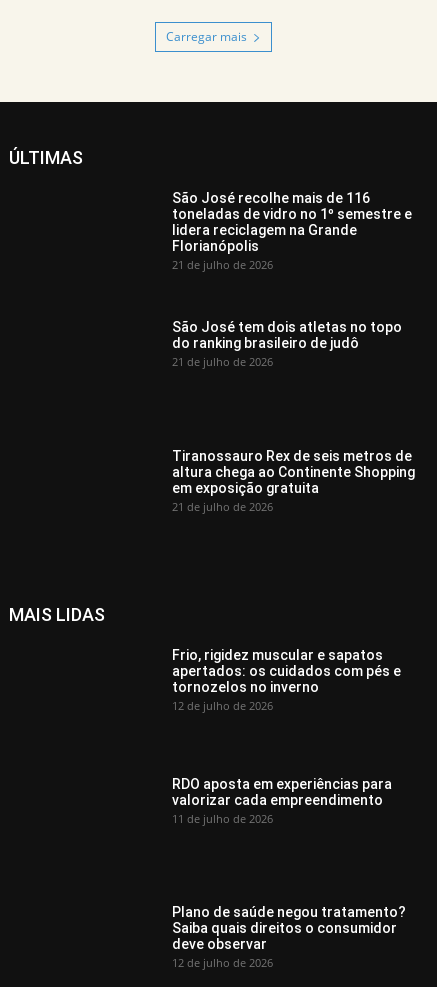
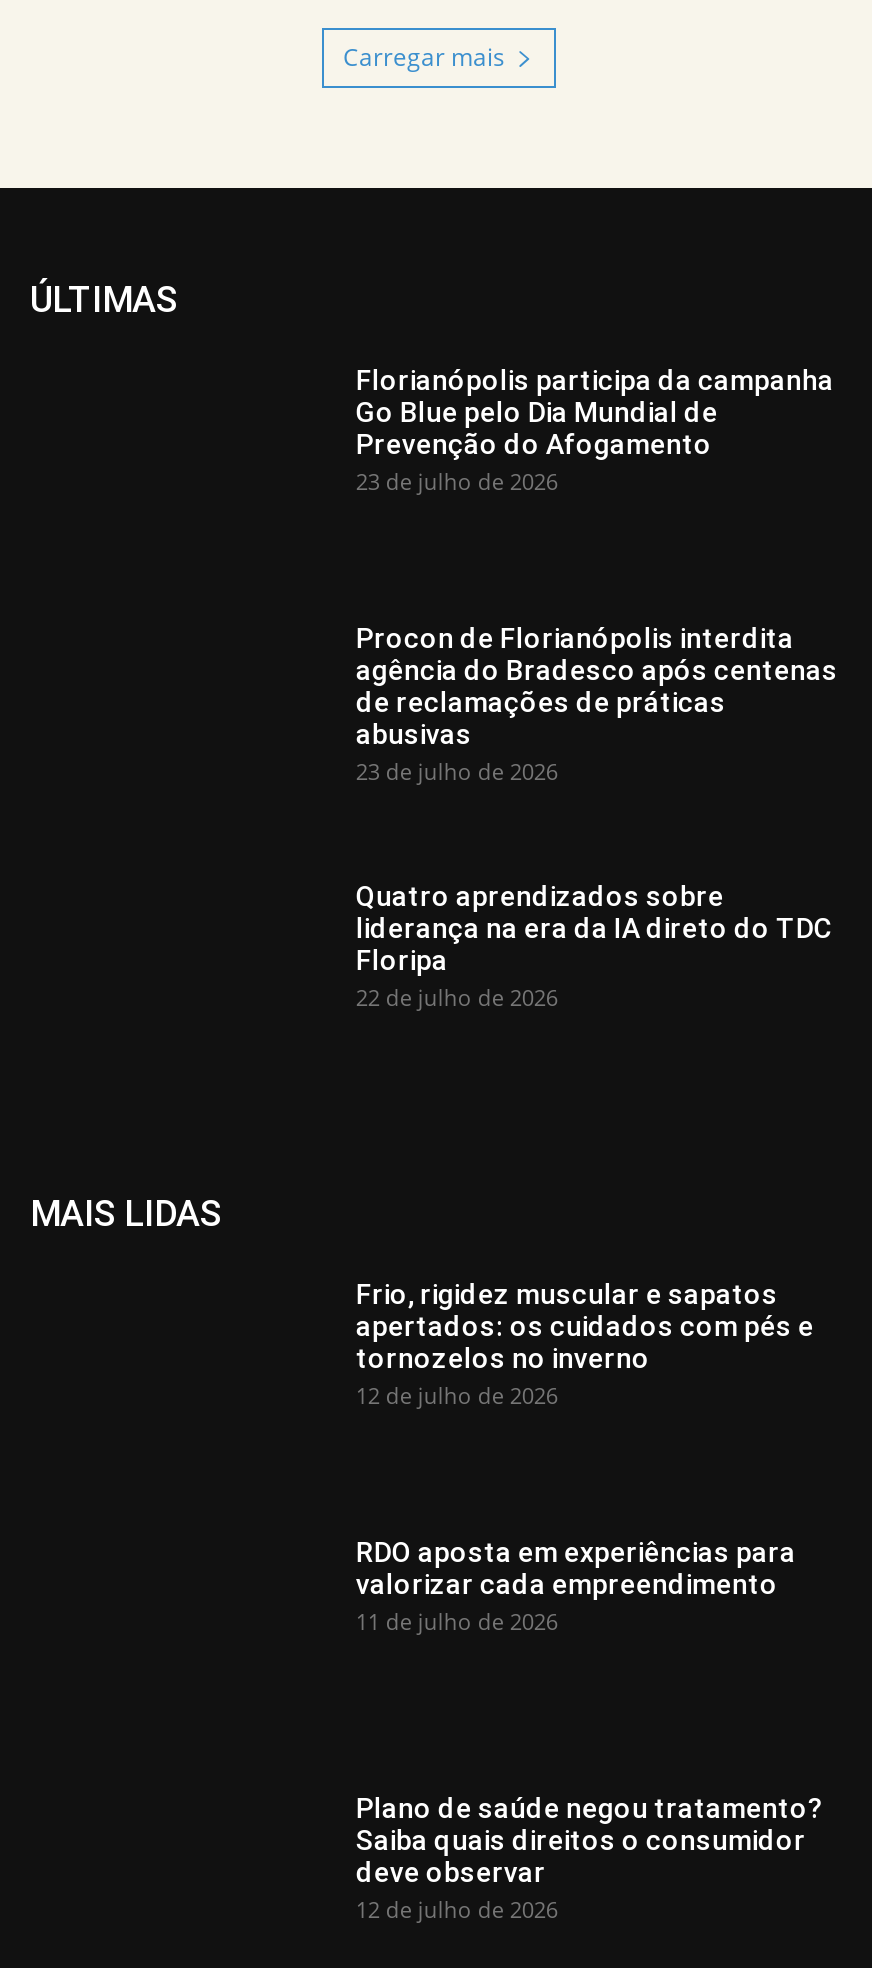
- São José recolhe mais de 116
- toneladas de vidro no 1º semestre e
- lidera reciclagem na Grande
- Florianópolis
- 21 de julho de 2026
+ Florianópolis participa da campanha
+ Go Blue pelo Dia Mundial de
+ Prevenção do Afogamento
+ 23 de julho de 2026

- São José tem dois atletas no topo
- do ranking brasileiro de judô
- 21 de julho de 2026
+ Procon de Florianópolis interdita
+ agência do Bradesco após centenas
+ de reclamações de práticas
+ abusivas
+ 23 de julho de 2026

- Tiranossauro Rex de seis metros de
- altura chega ao Continente Shopping
- em exposição gratuita
- 21 de julho de 2026
+ Quatro aprendizados sobre
+ liderança na era da IA direto do TDC
+ Floripa
+ 22 de julho de 2026
